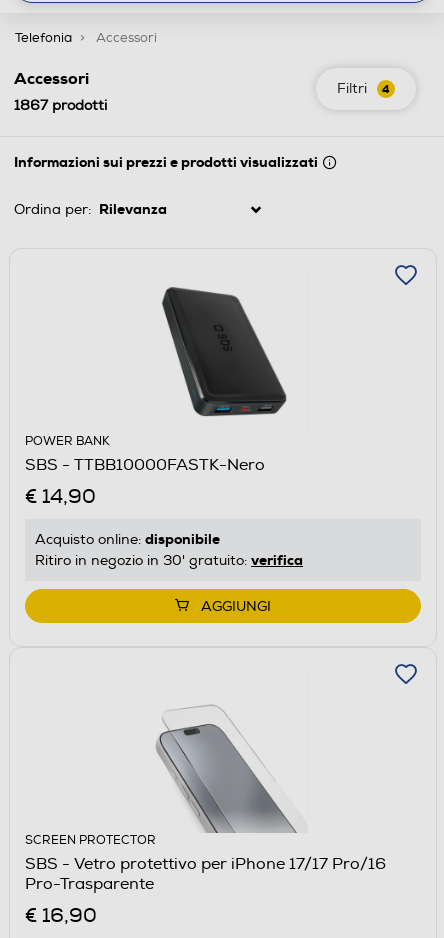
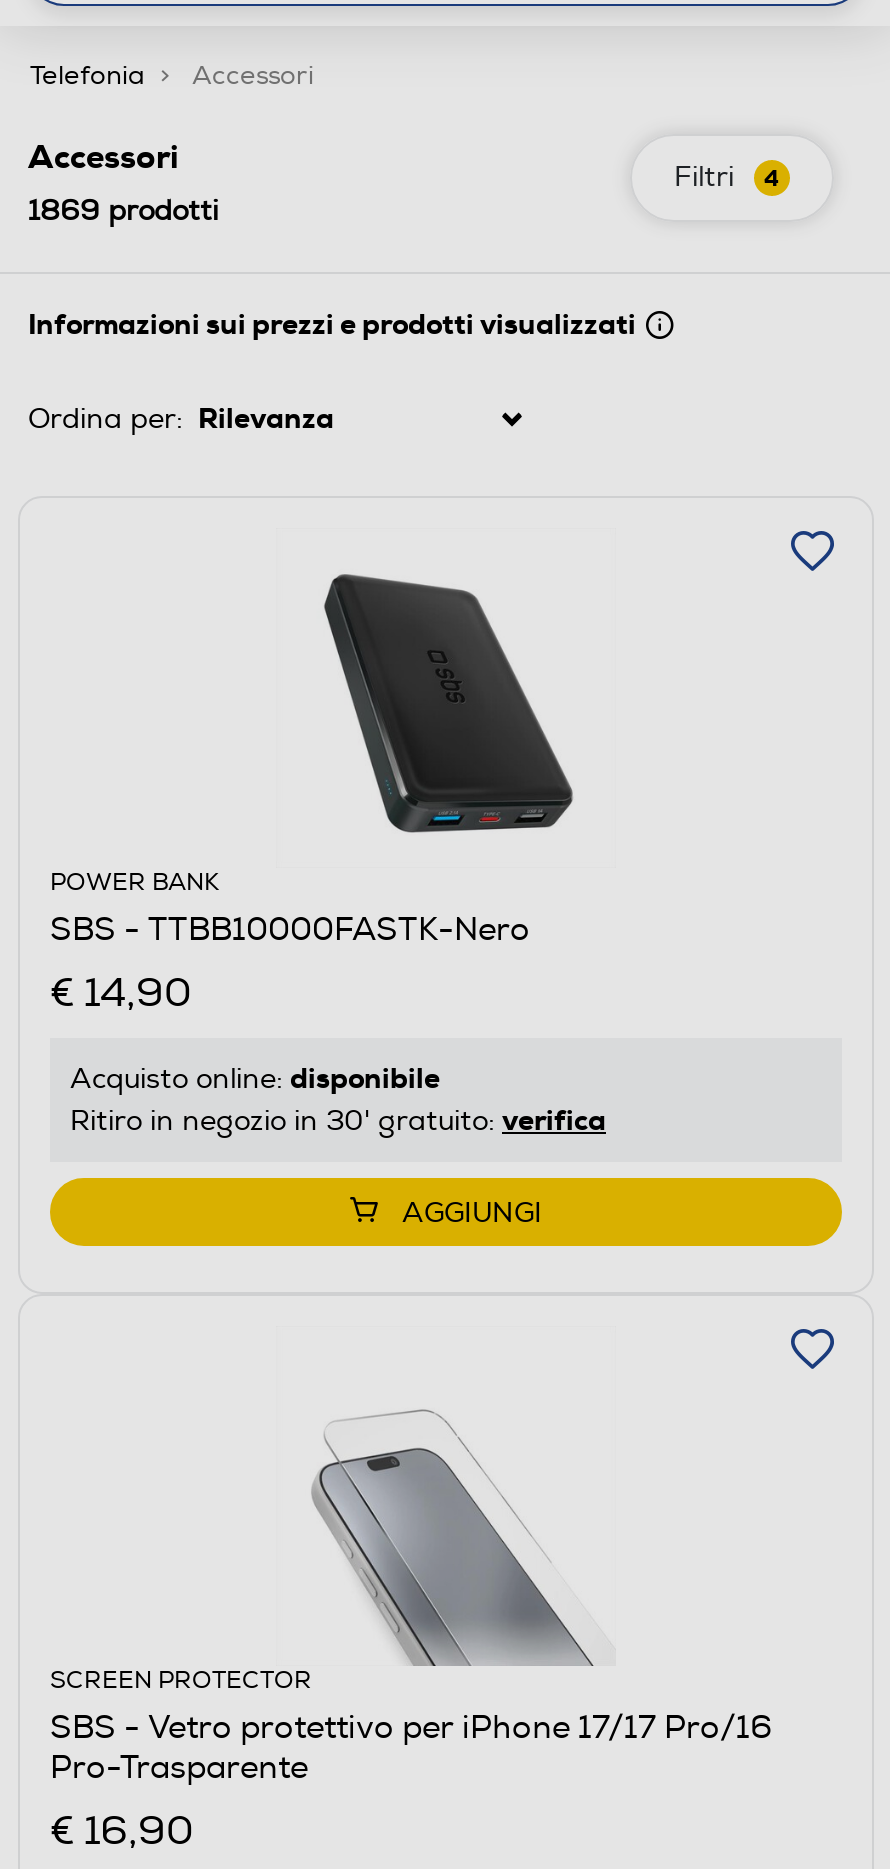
- 1867 prodotti
+ 1869 prodotti
